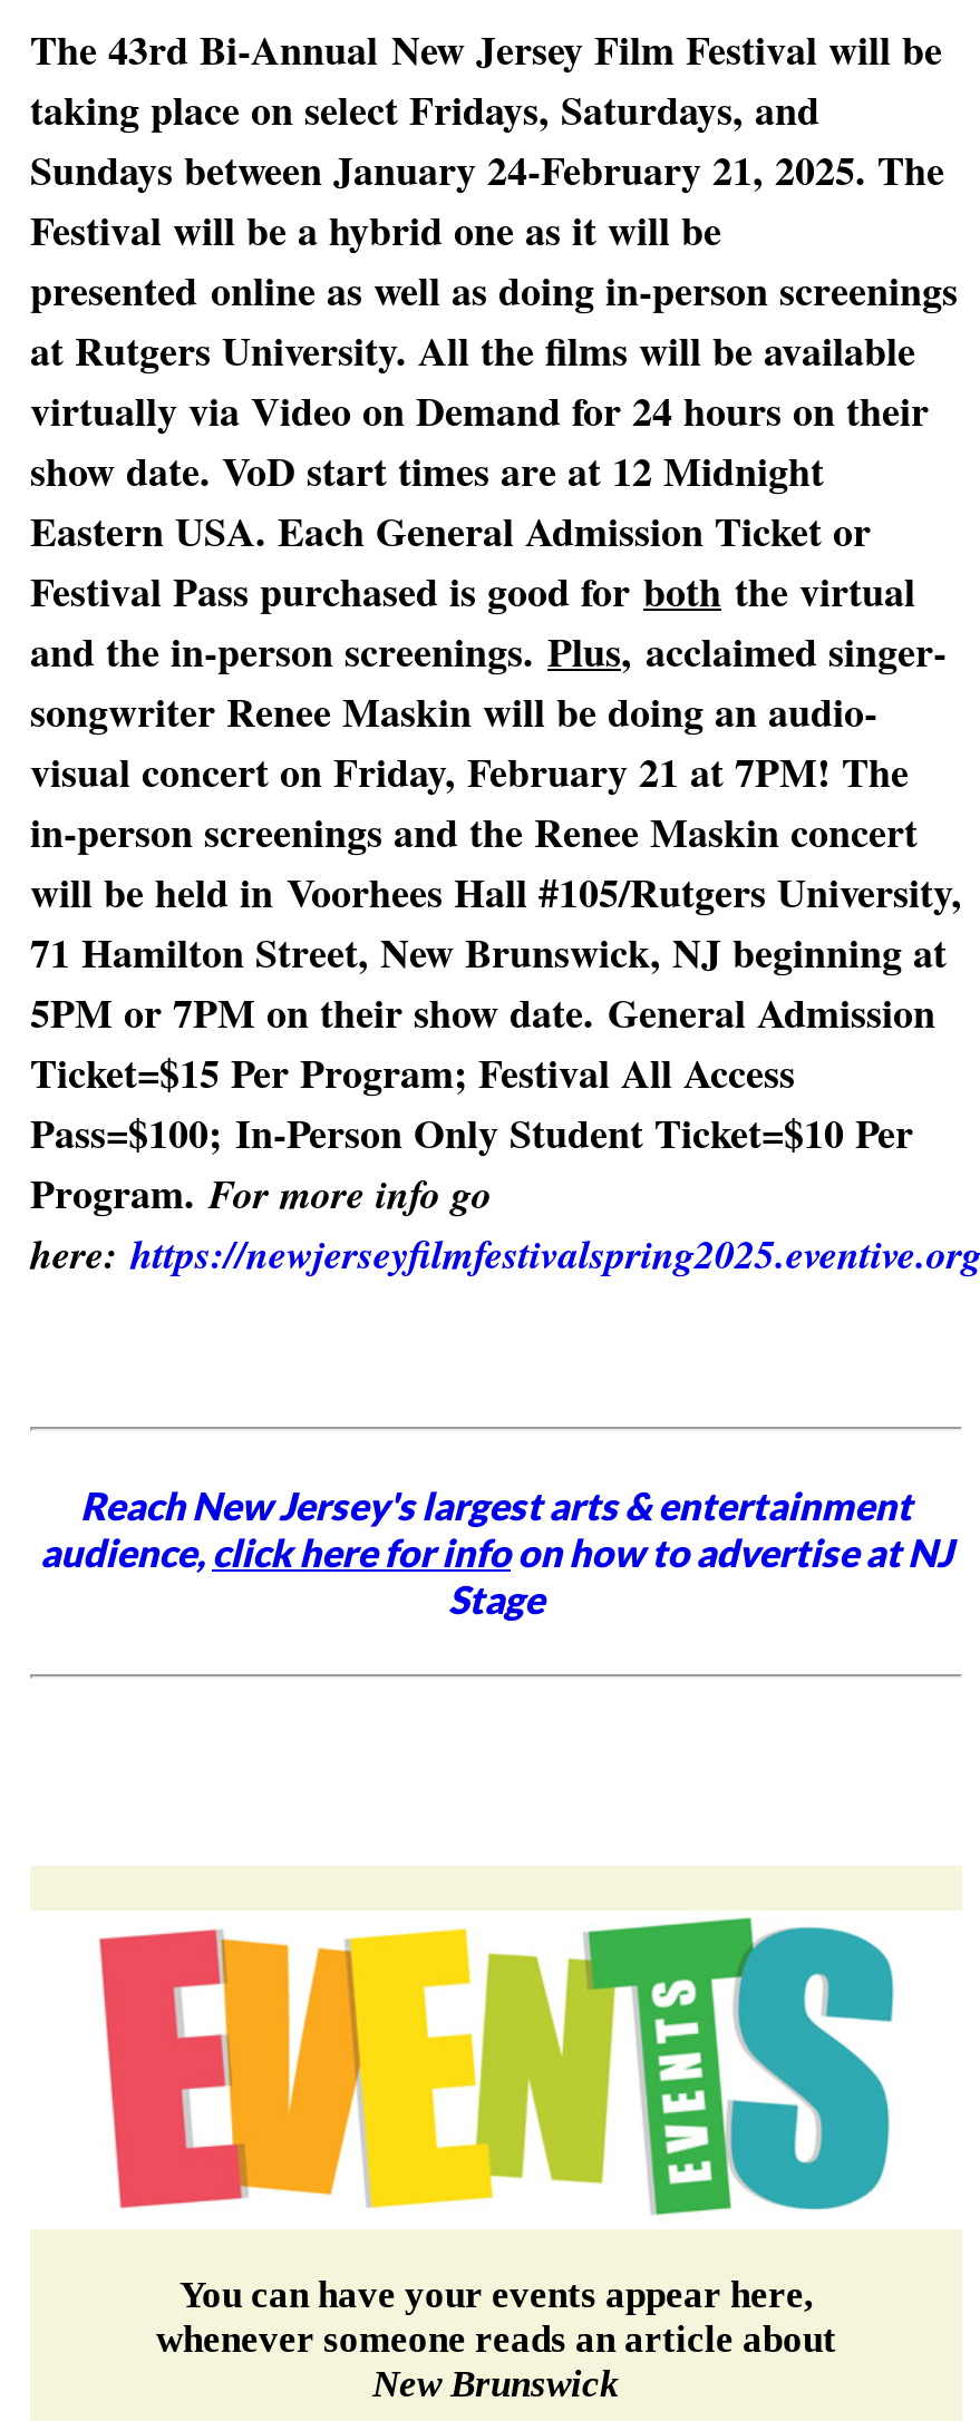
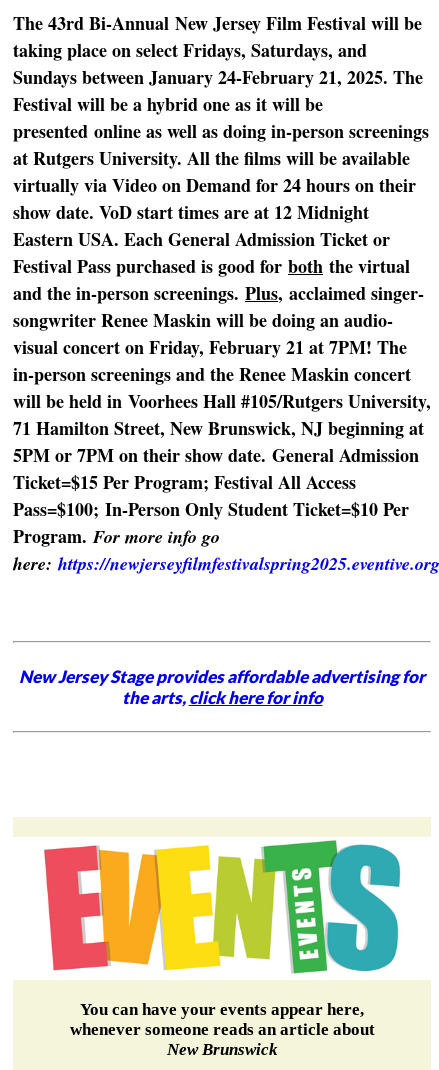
- Reach New Jersey's largest arts & entertainment
- audience, click here for infoon how to advertise at NJ
- Stage
+ New Jersey Stage provides affordable advertising for
+ the arts, click here for info
